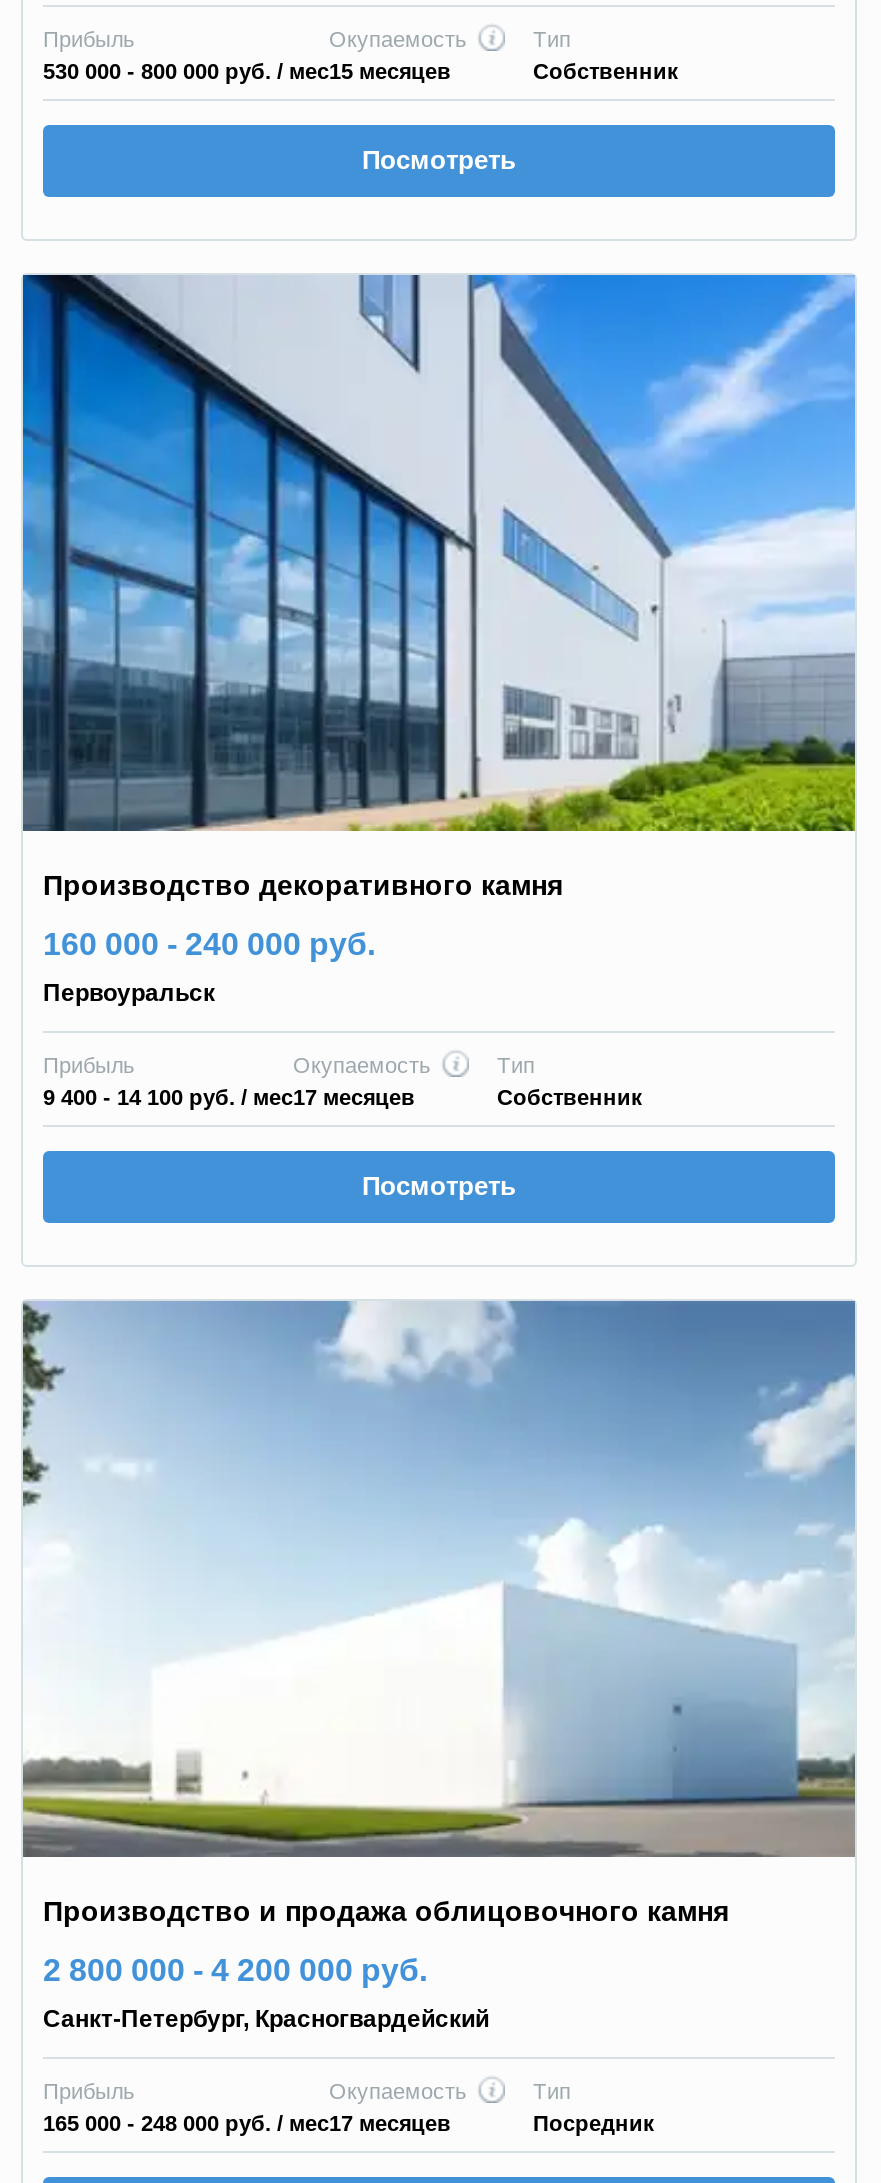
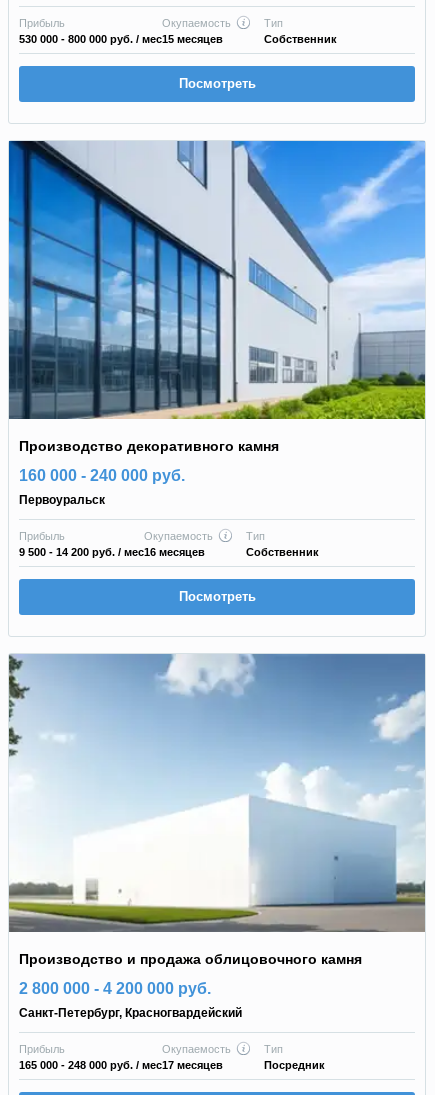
- 9 400 - 14 100 руб. / мес
+ 9 500 - 14 200 руб. / мес

- 17 месяцев
+ 16 месяцев
